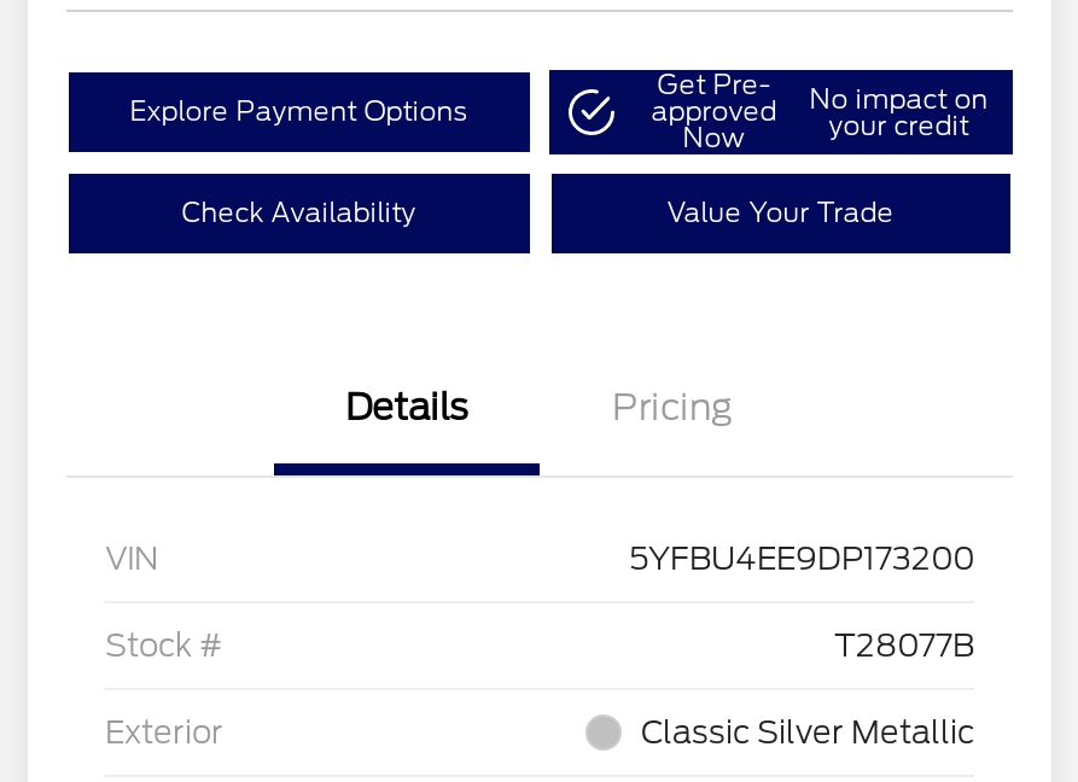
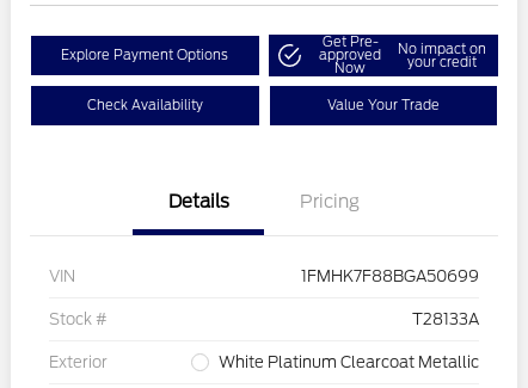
- 5YFBU4EE9DP173200
+ 1FMHK7F88BGA50699

- T28077B
+ T28133A

- Classic Silver Metallic
+ White Platinum Clearcoat Metallic
